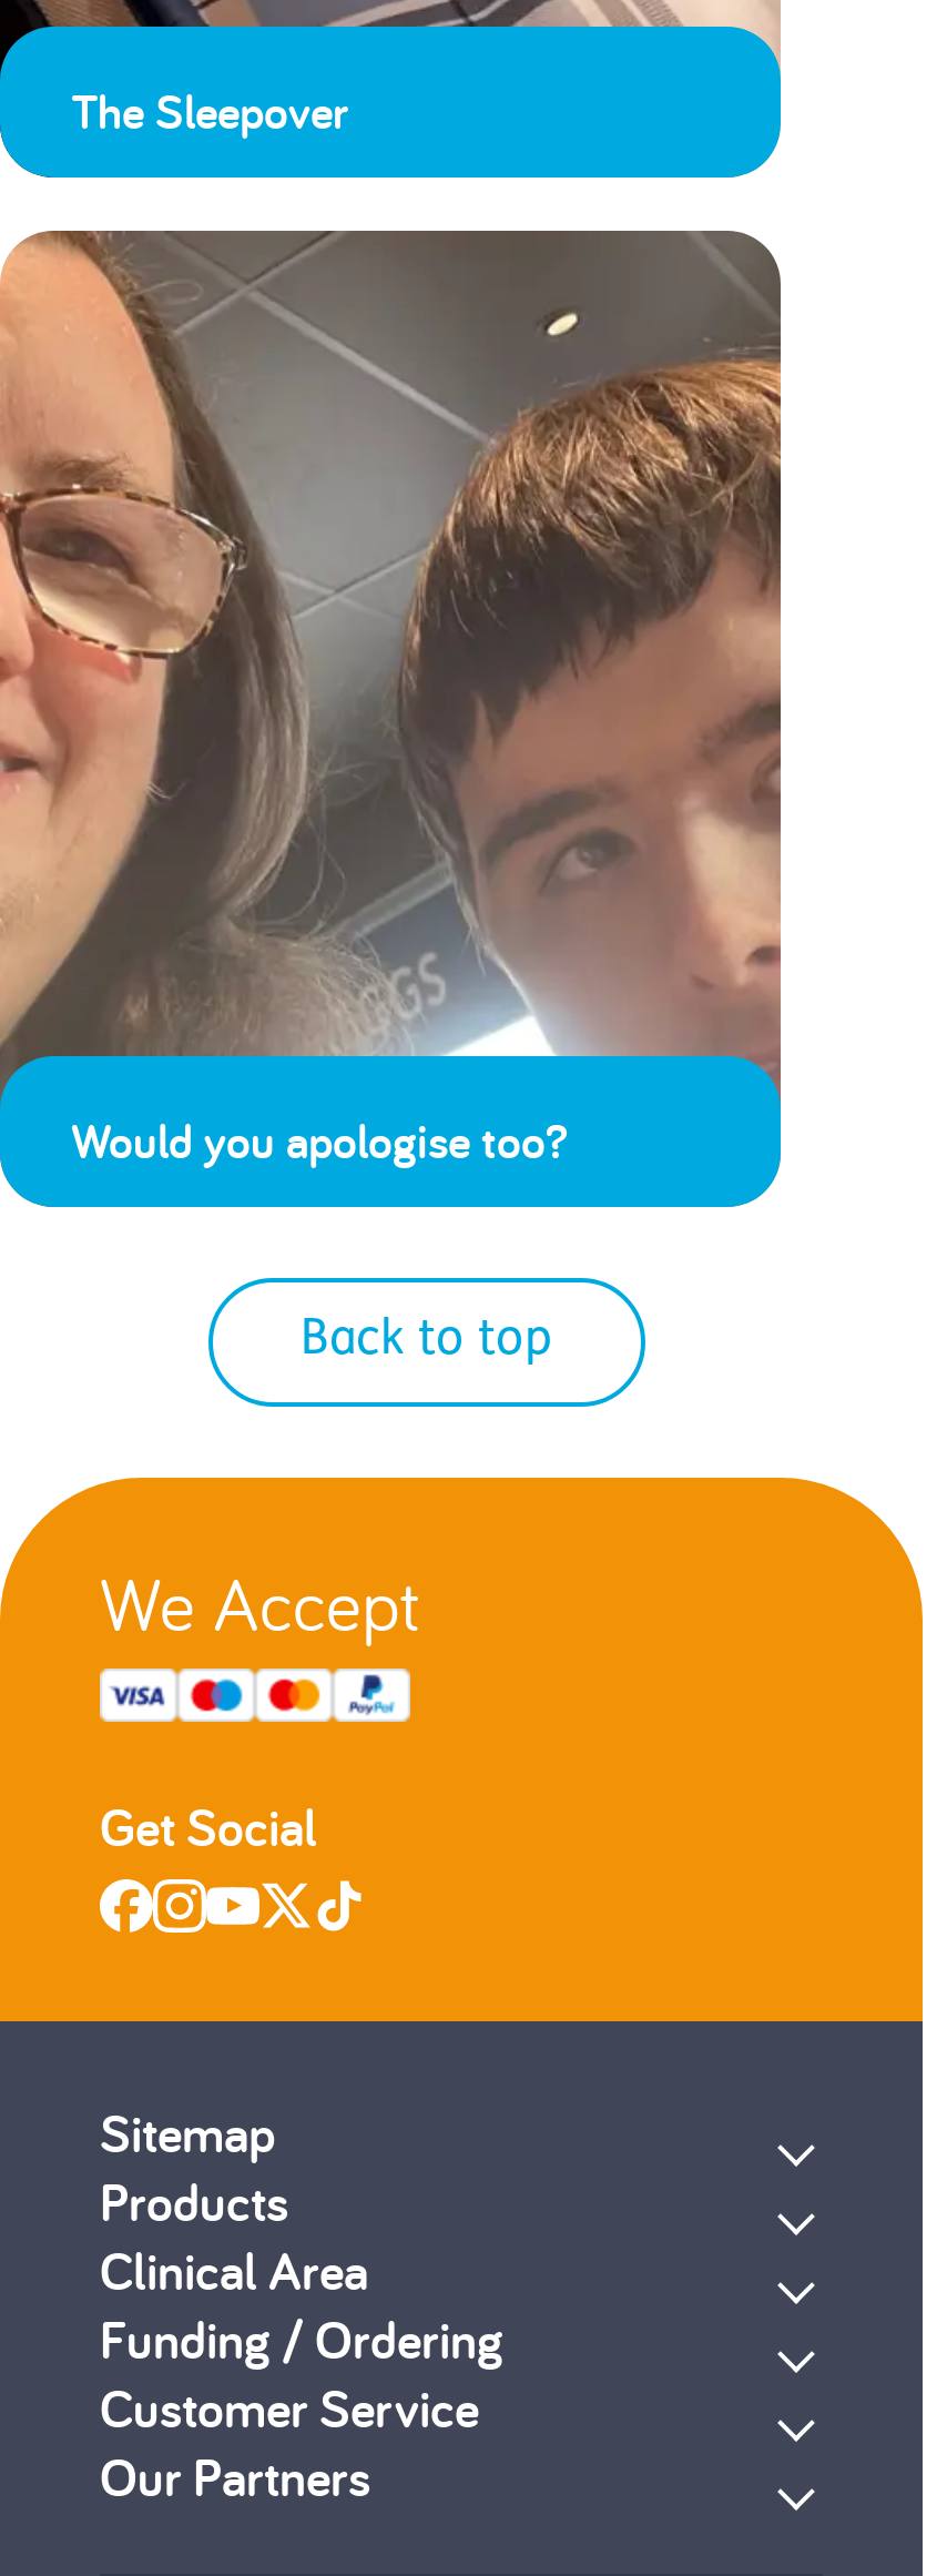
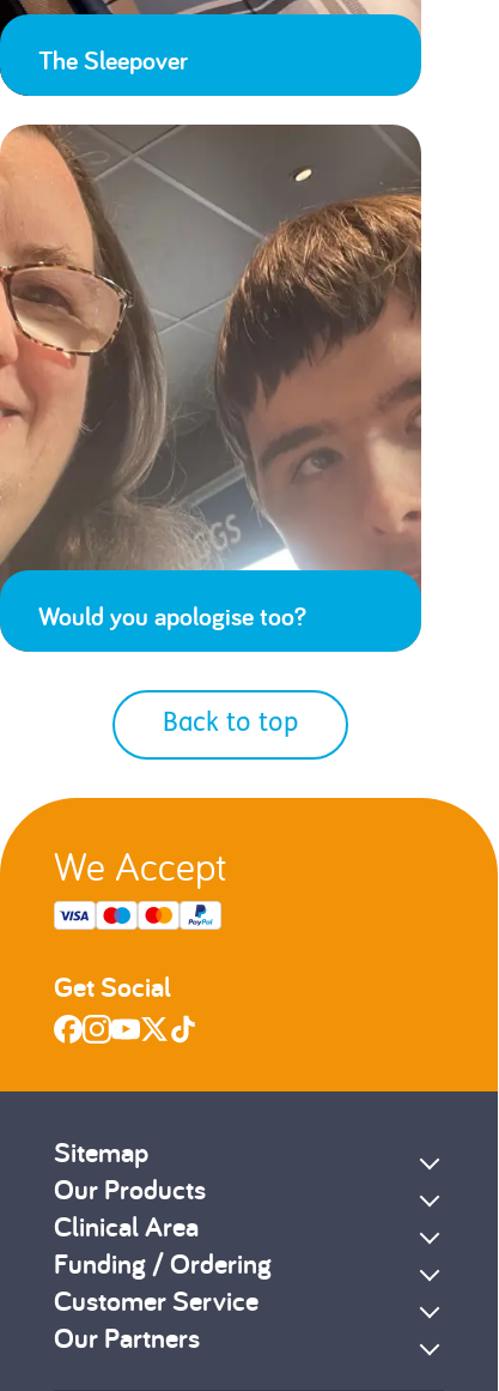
- Products
+ Our Products
